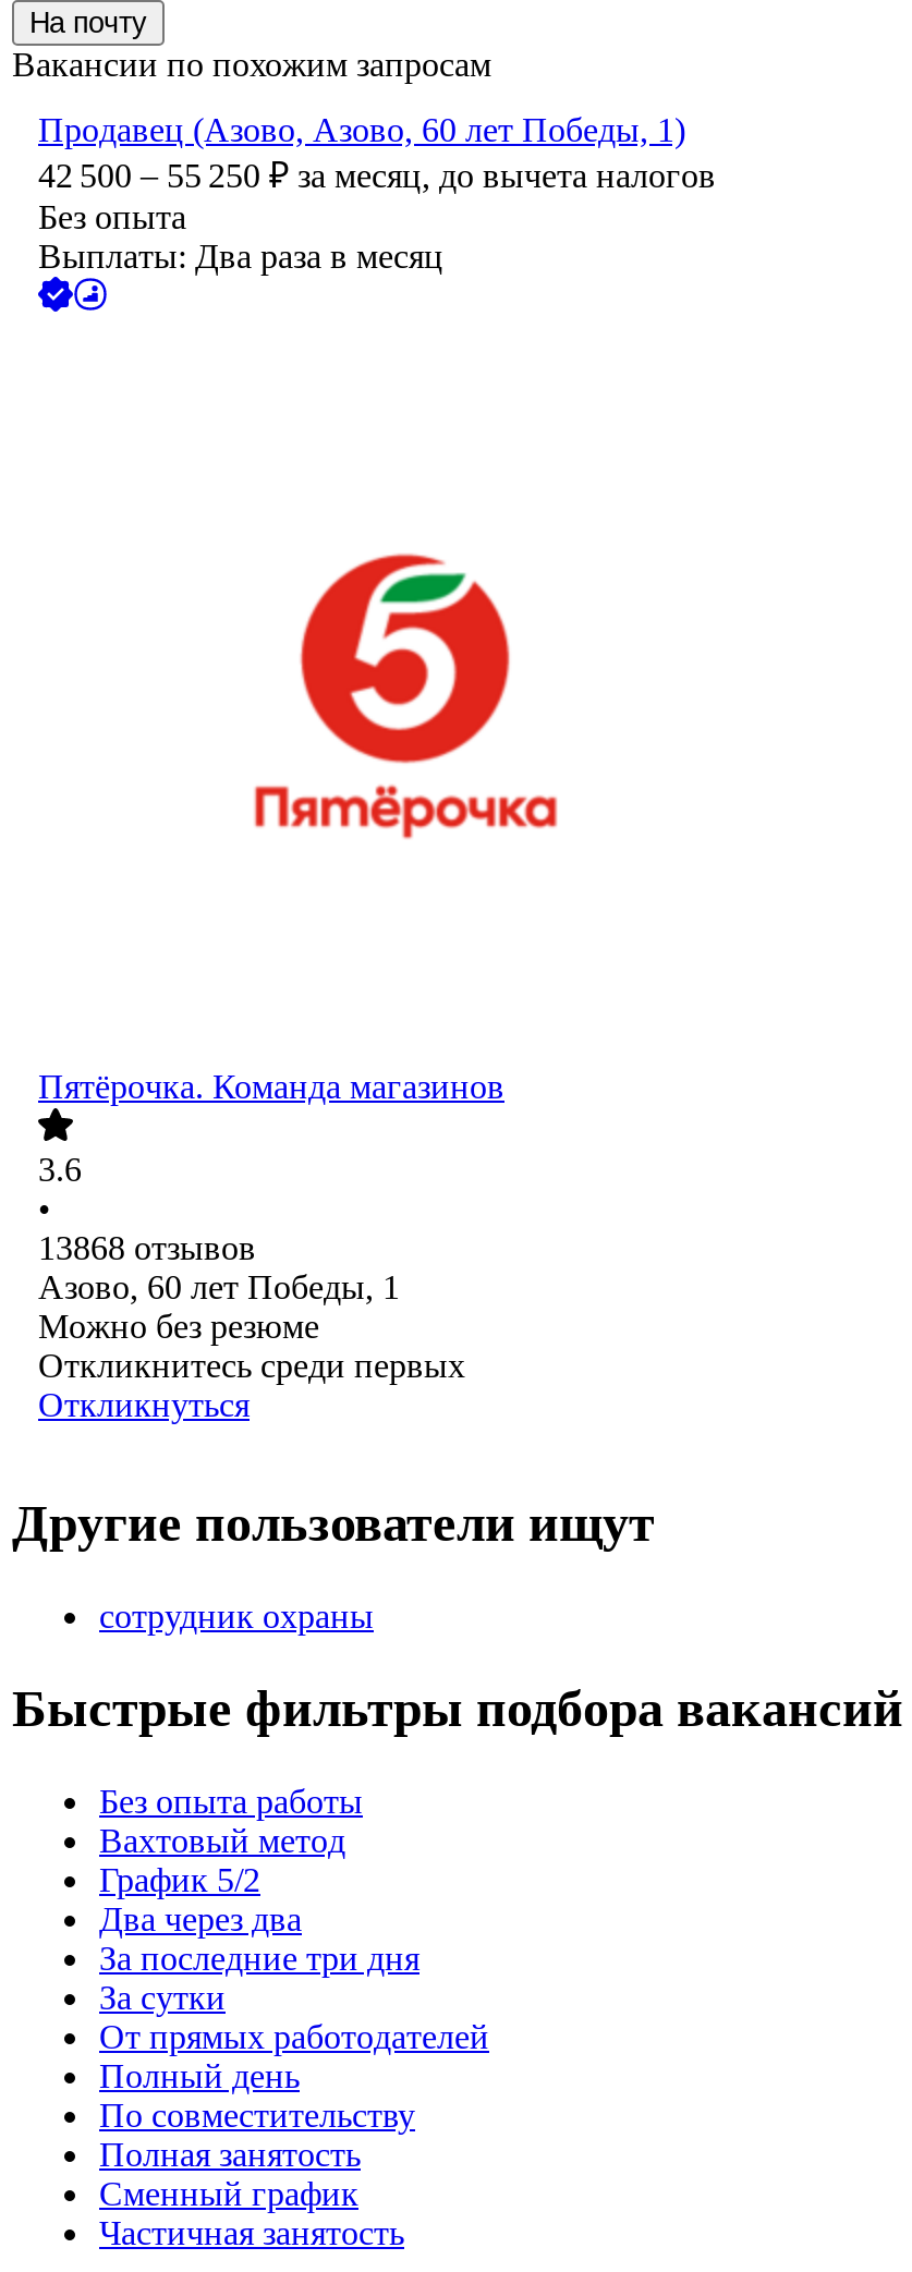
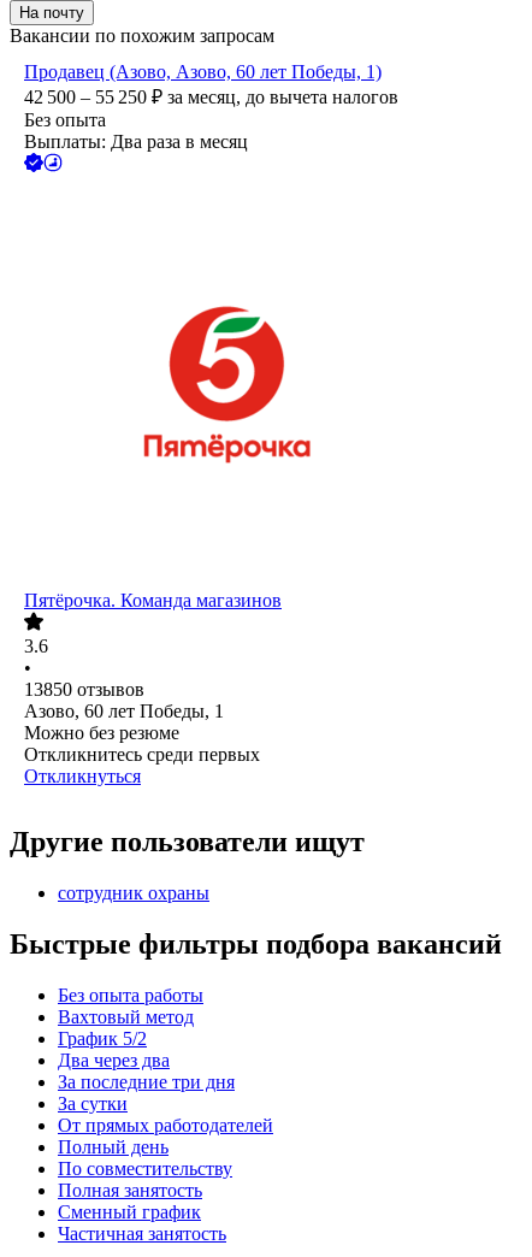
- 13868 отзывов
+ 13850 отзывов
